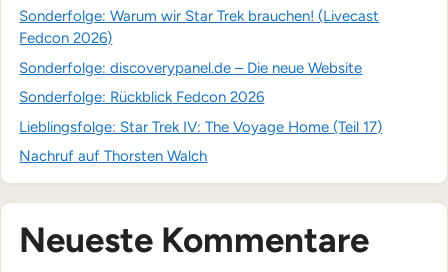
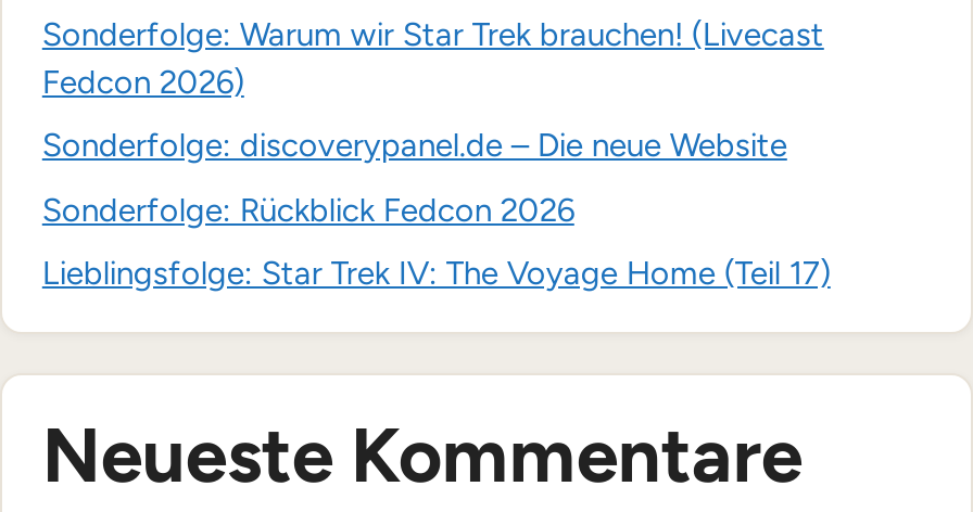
- Nachruf auf Thorsten Walch
